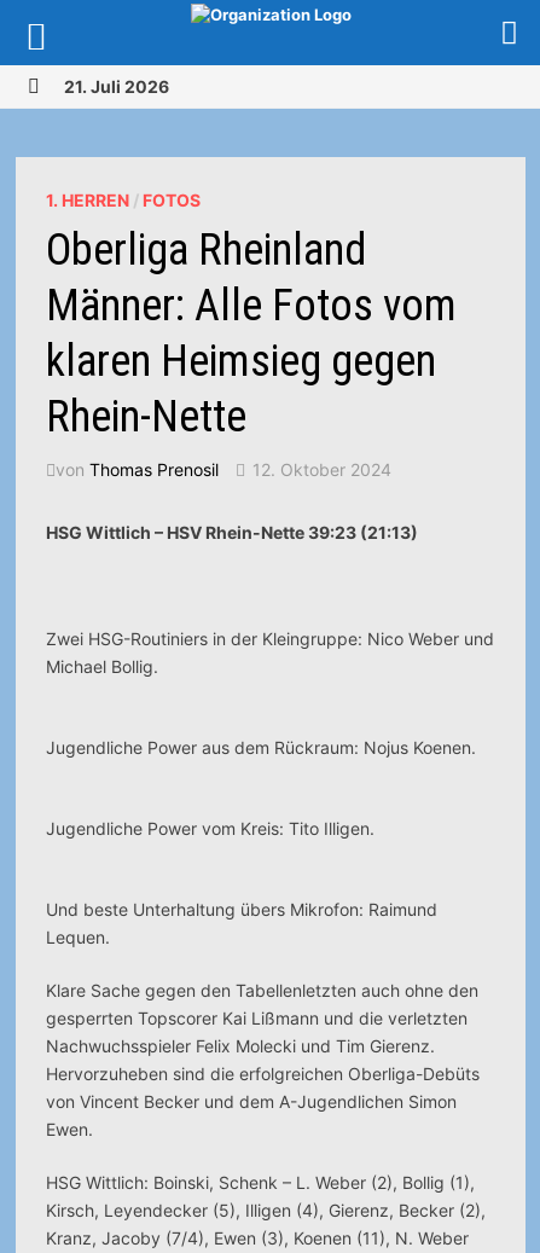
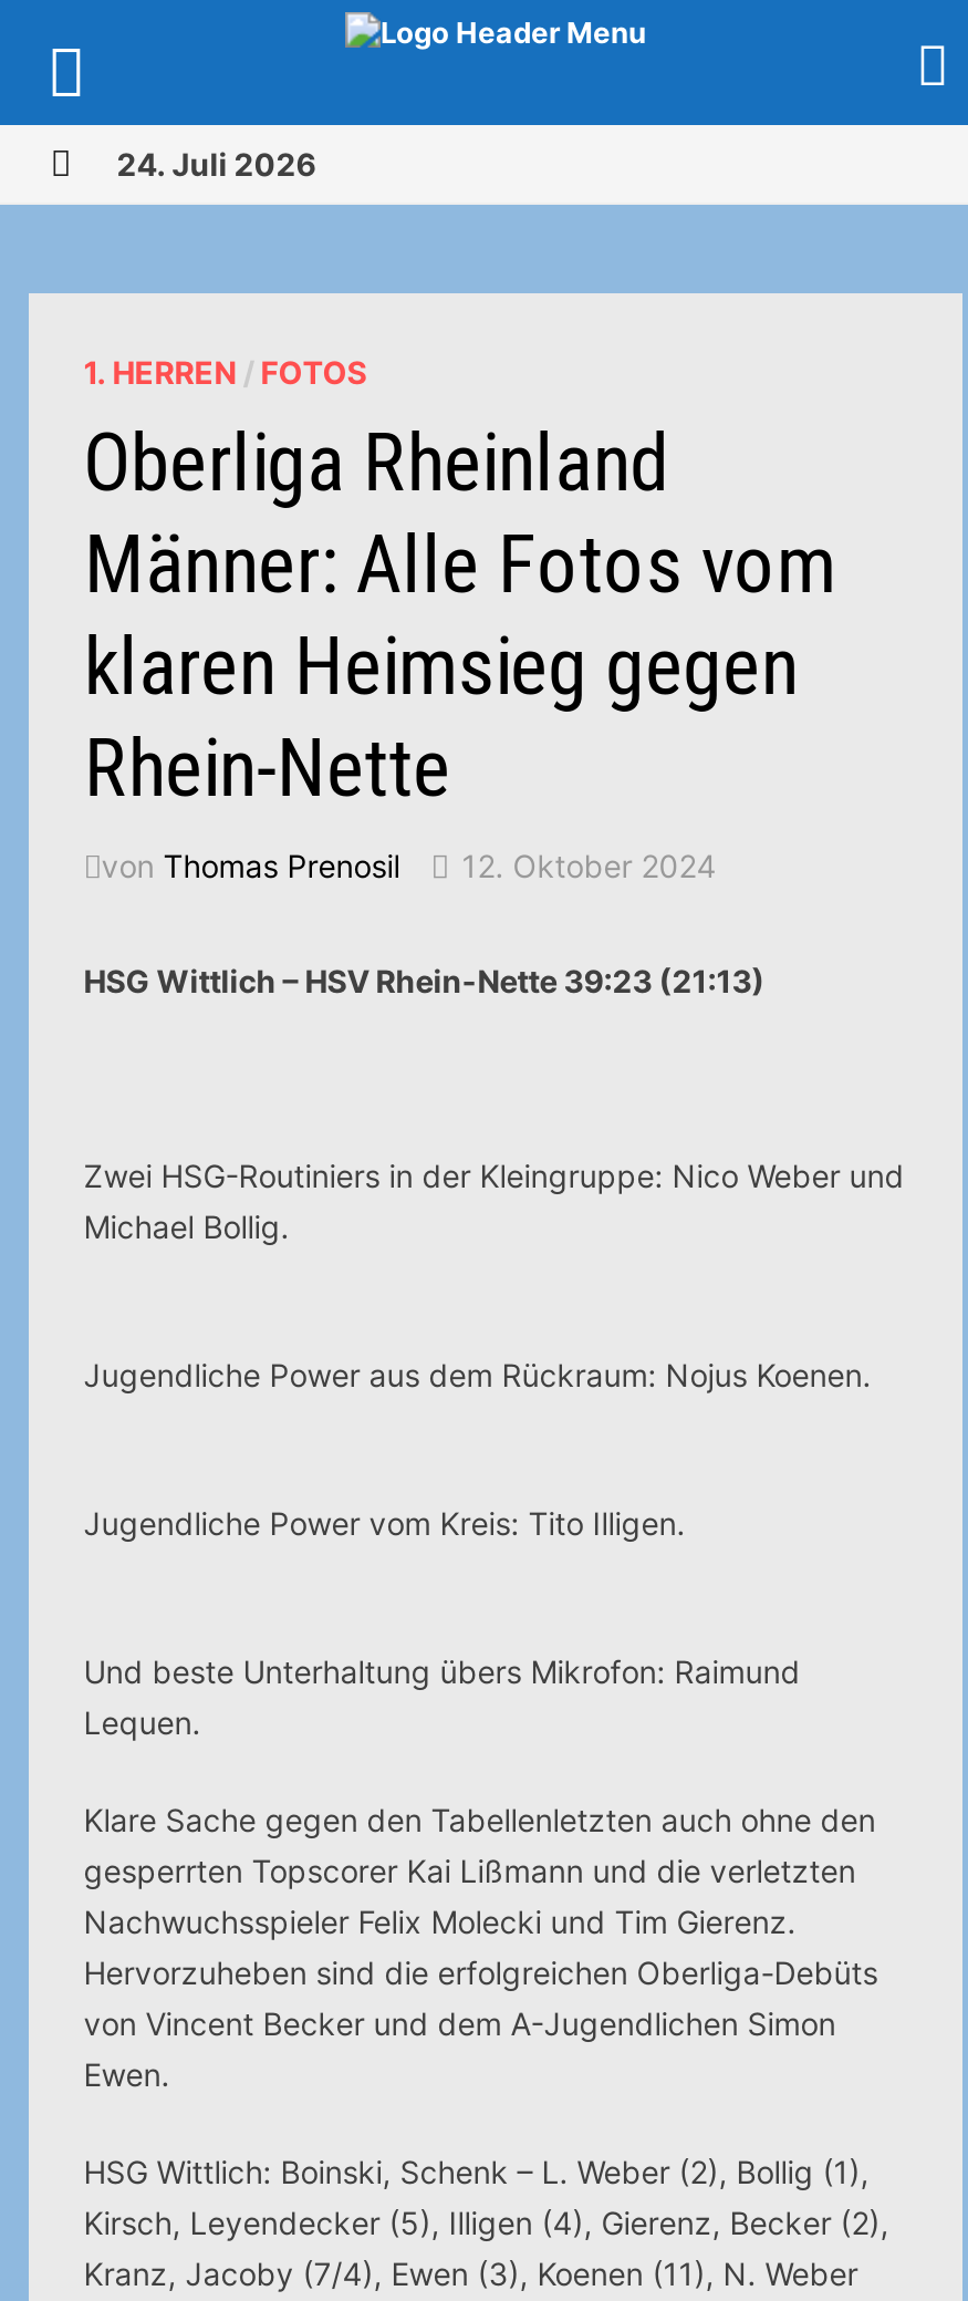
- 21. Juli 2026
+ 24. Juli 2026
